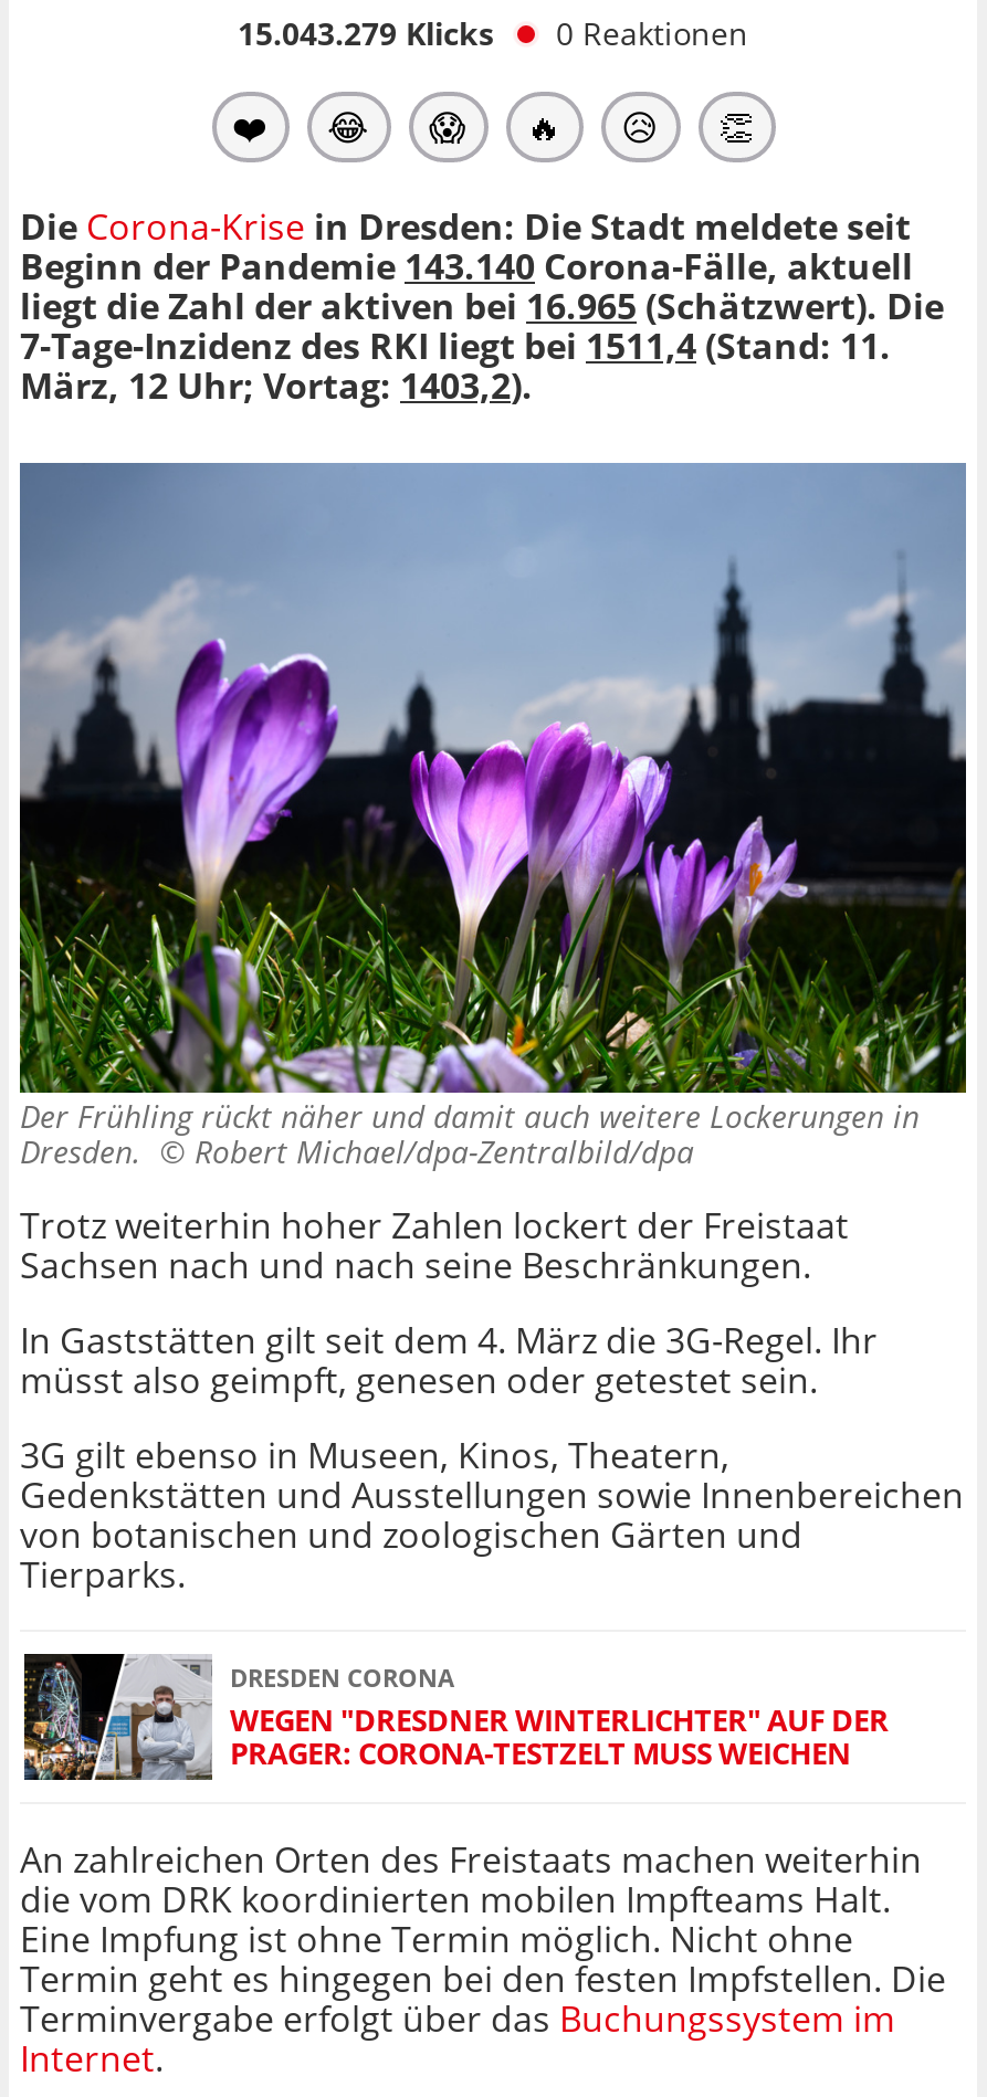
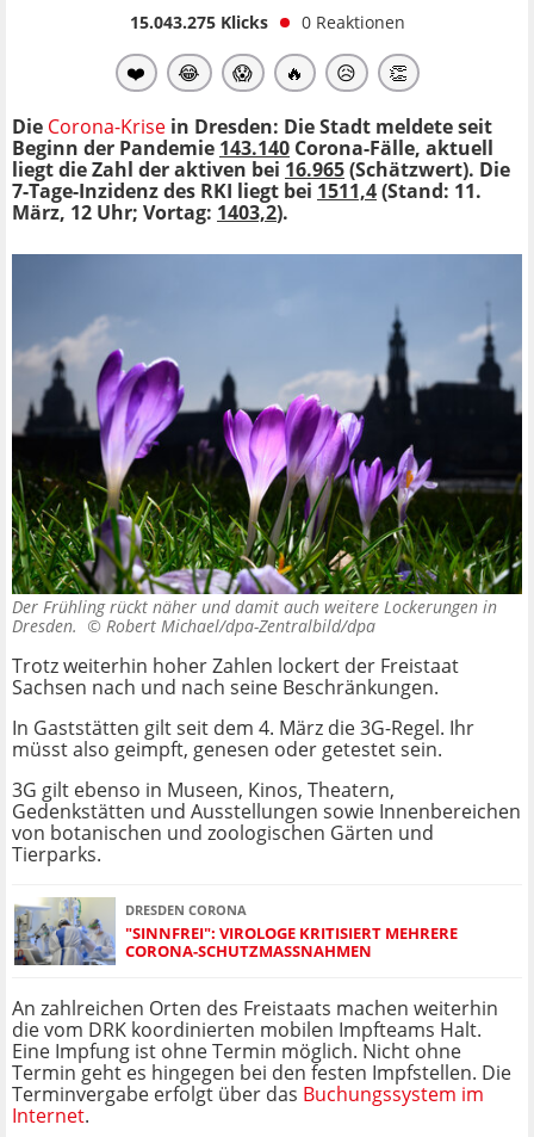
- 15.043.279 Klicks 0 Reaktionen
+ 15.043.275 Klicks 0 Reaktionen

- [image]
- WEGEN "DRESDNER WINTERLICHTER" AUF DER
- PRAGER: CORONA-TESTZELT MUSS WEICHEN
+ [image]
+ "SINNFREI": VIROLOGE KRITISIERT MEHRERE
+ CORONA-SCHUTZMASSNAHMEN
